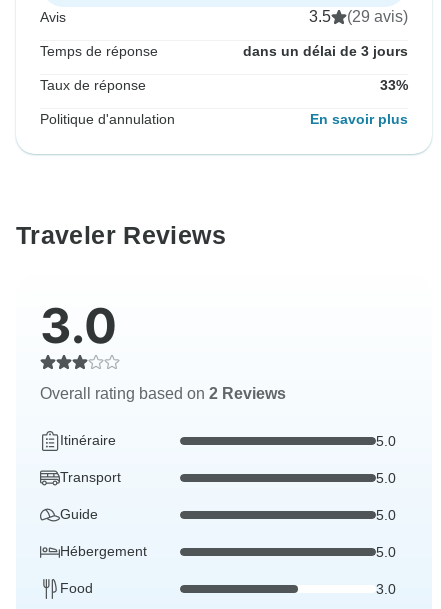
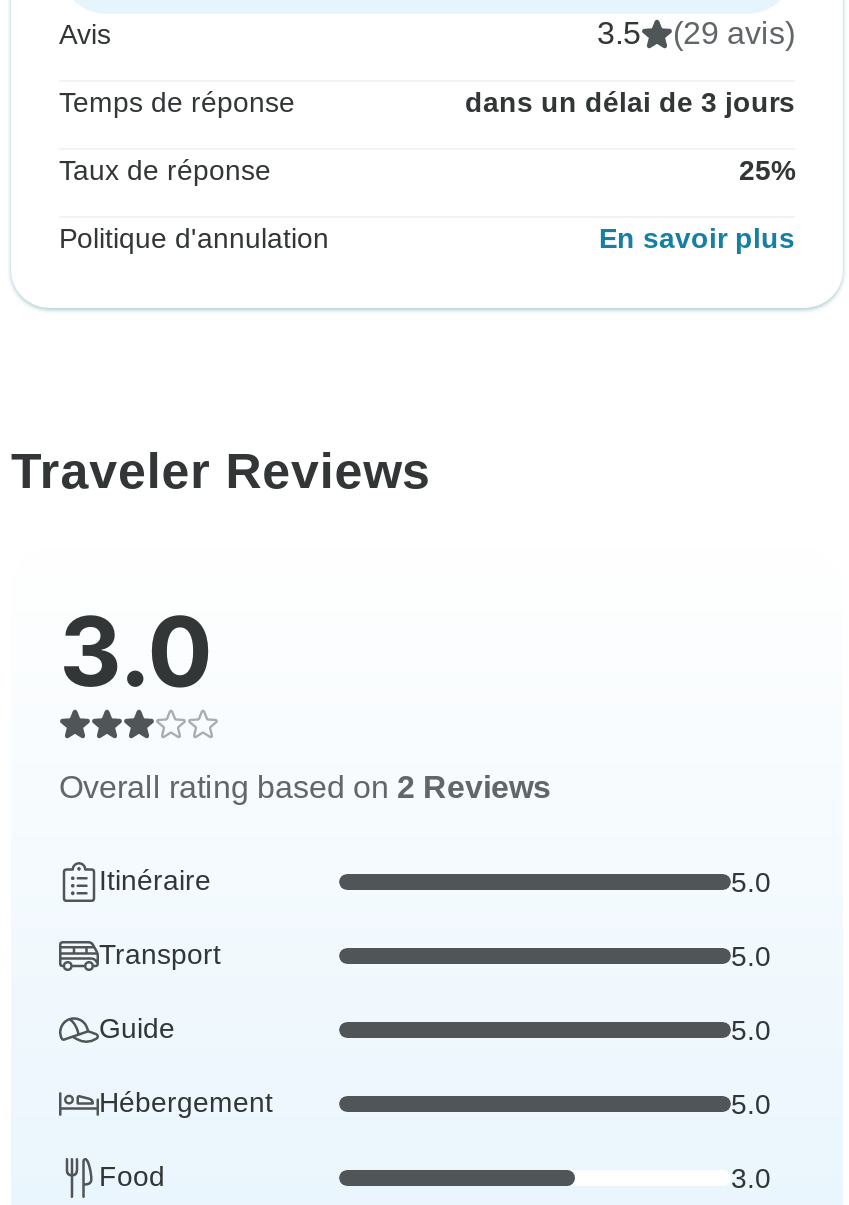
- 33%
+ 25%
